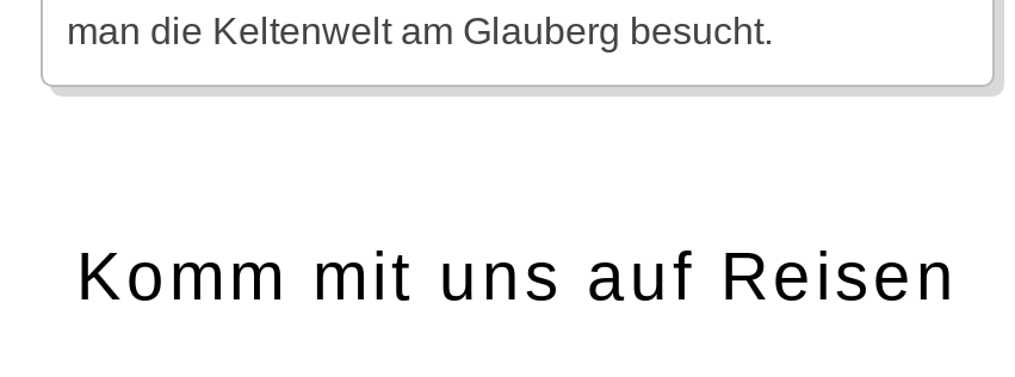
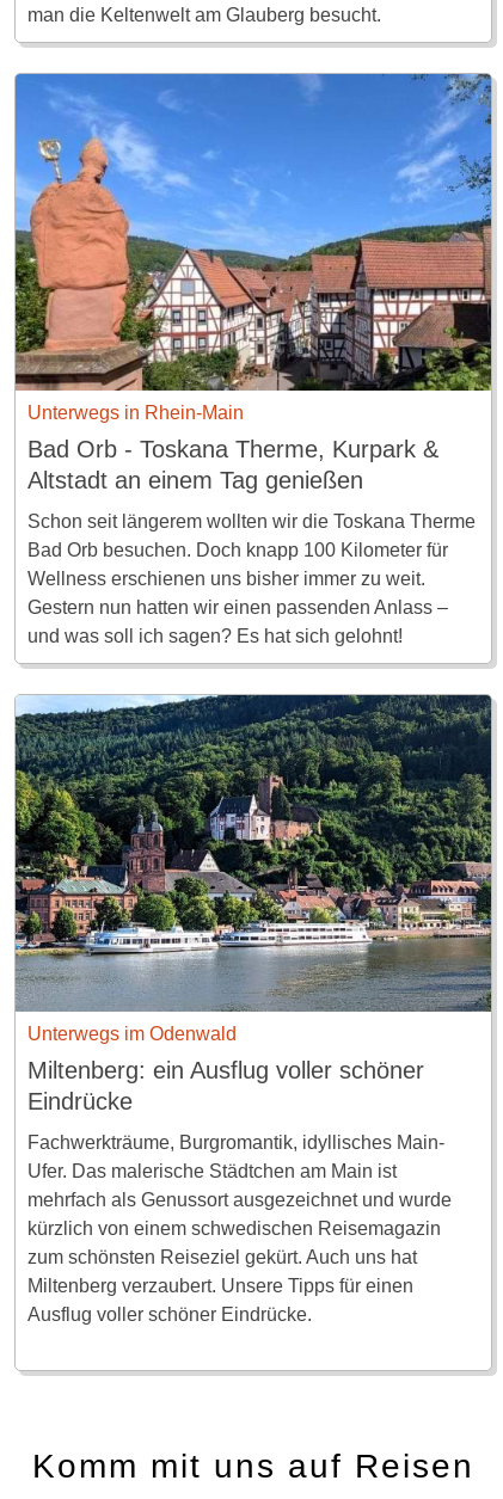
+ [image]
+ Unterwegs in Rhein-Main
+ Bad Orb - Toskana Therme, Kurpark &
+ Altstadt an einem Tag genießen
+ Schon seit längerem wollten wir die Toskana Therme
+ Bad Orb besuchen. Doch knapp 100 Kilometer für
+ Wellness erschienen uns bisher immer zu weit.
+ Gestern nun hatten wir einen passenden Anlass –
+ und was soll ich sagen? Es hat sich gelohnt!

+ [image]
+ Unterwegs im Odenwald
+ Miltenberg: ein Ausflug voller schöner
+ Eindrücke
+ Fachwerkträume, Burgromantik, idyllisches Main-
+ Ufer. Das malerische Städtchen am Main ist
+ mehrfach als Genussort ausgezeichnet und wurde
+ kürzlich von einem schwedischen Reisemagazin
+ zum schönsten Reiseziel gekürt. Auch uns hat
+ Miltenberg verzaubert. Unsere Tipps für einen
+ Ausflug voller schöner Eindrücke.
